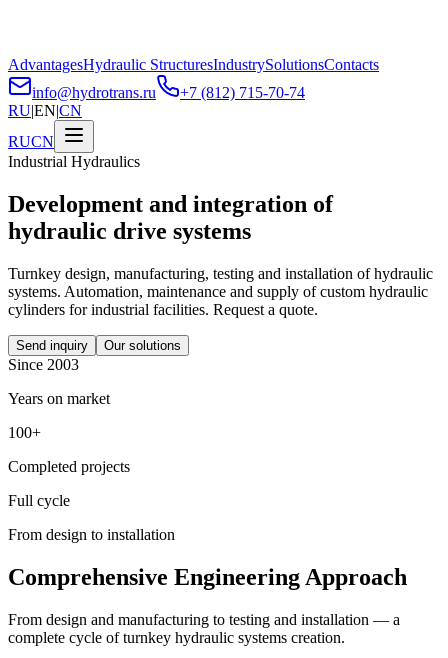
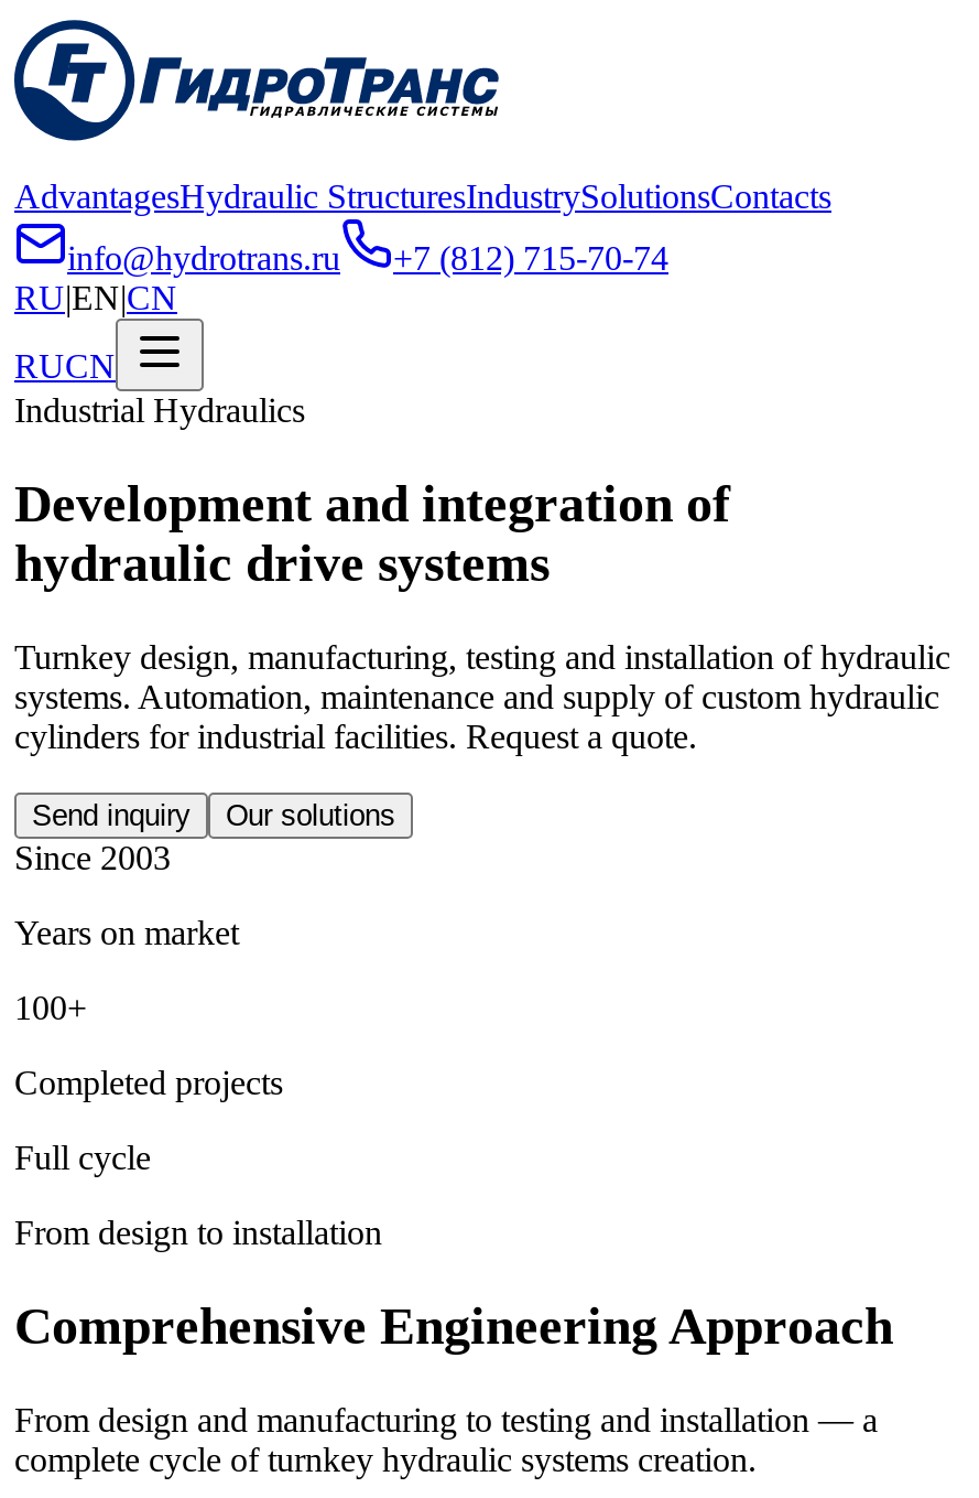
+ [image]
